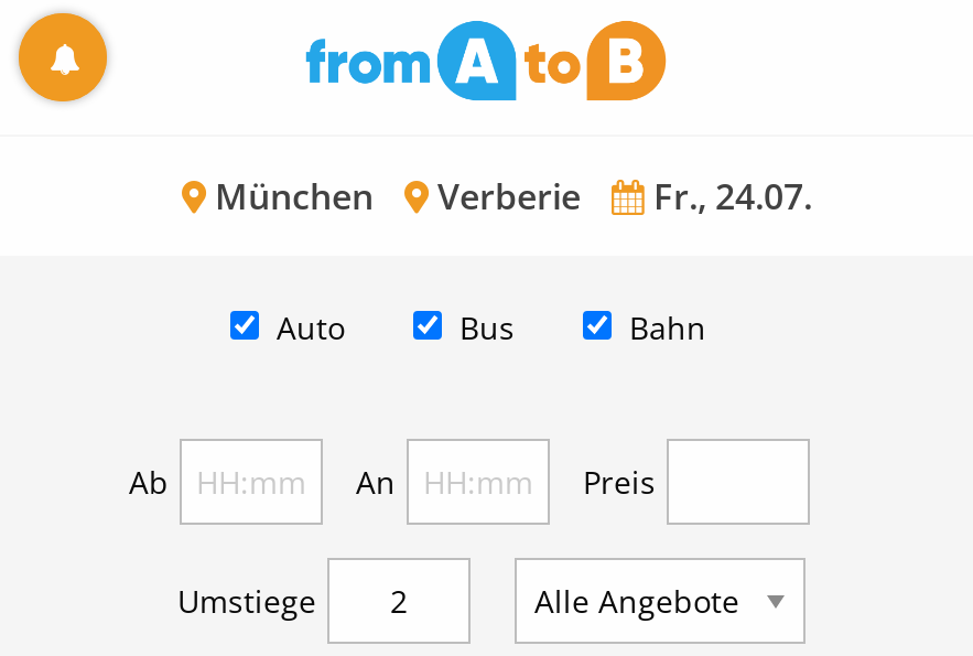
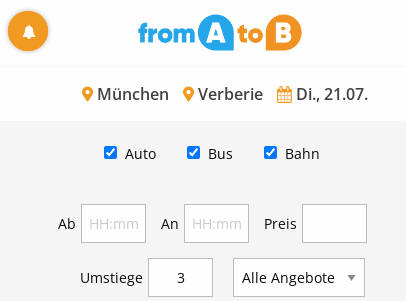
- München Verberie Fr., 24.07.
+ München Verberie Di., 21.07.
